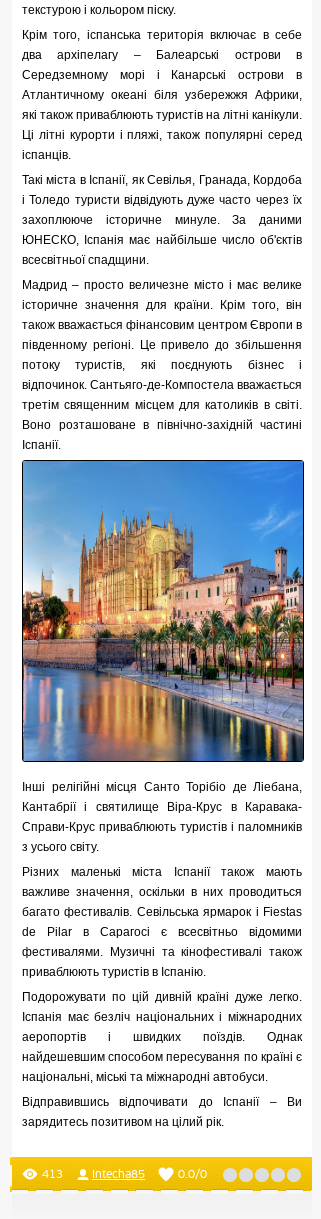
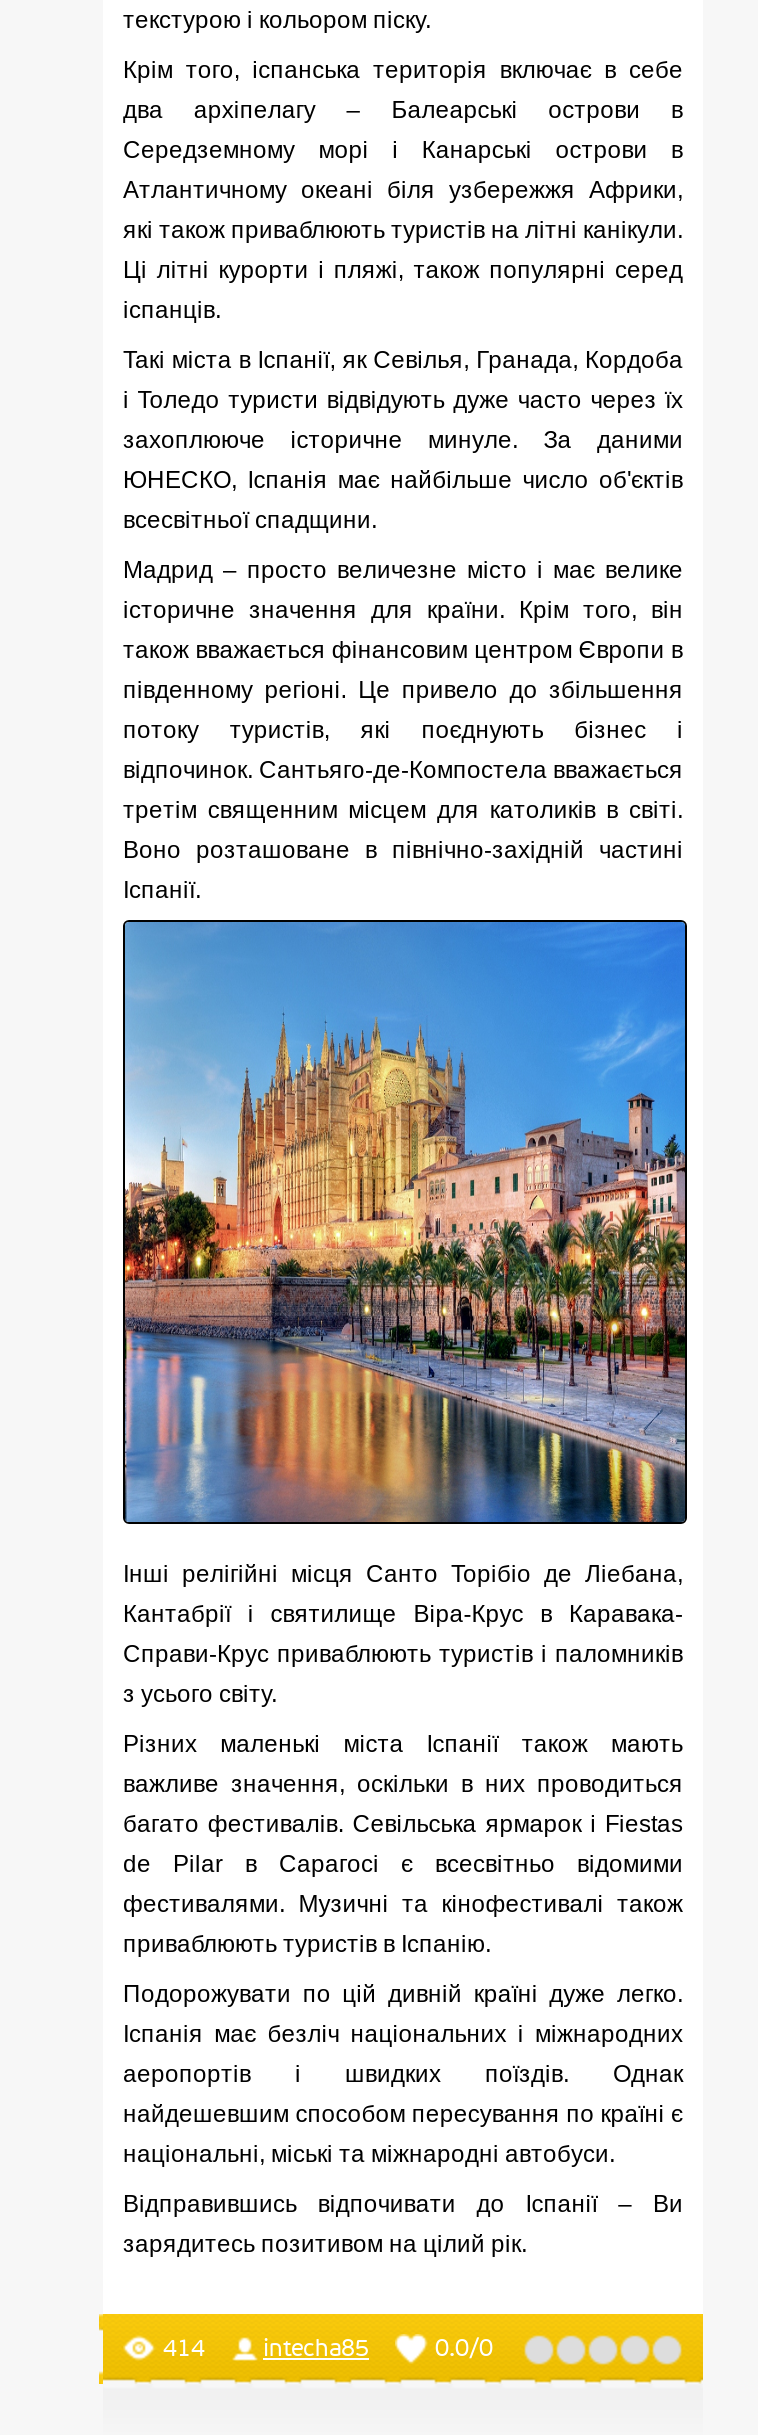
- 413 intecha85
+ 414 intecha85
